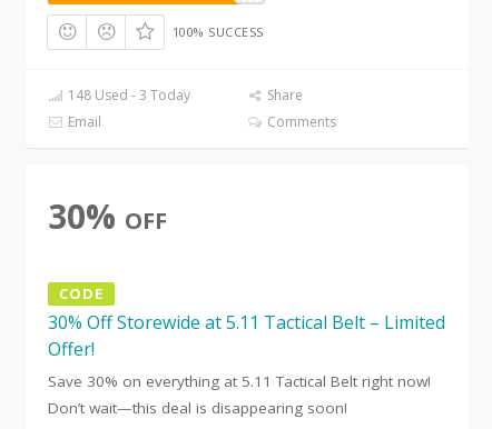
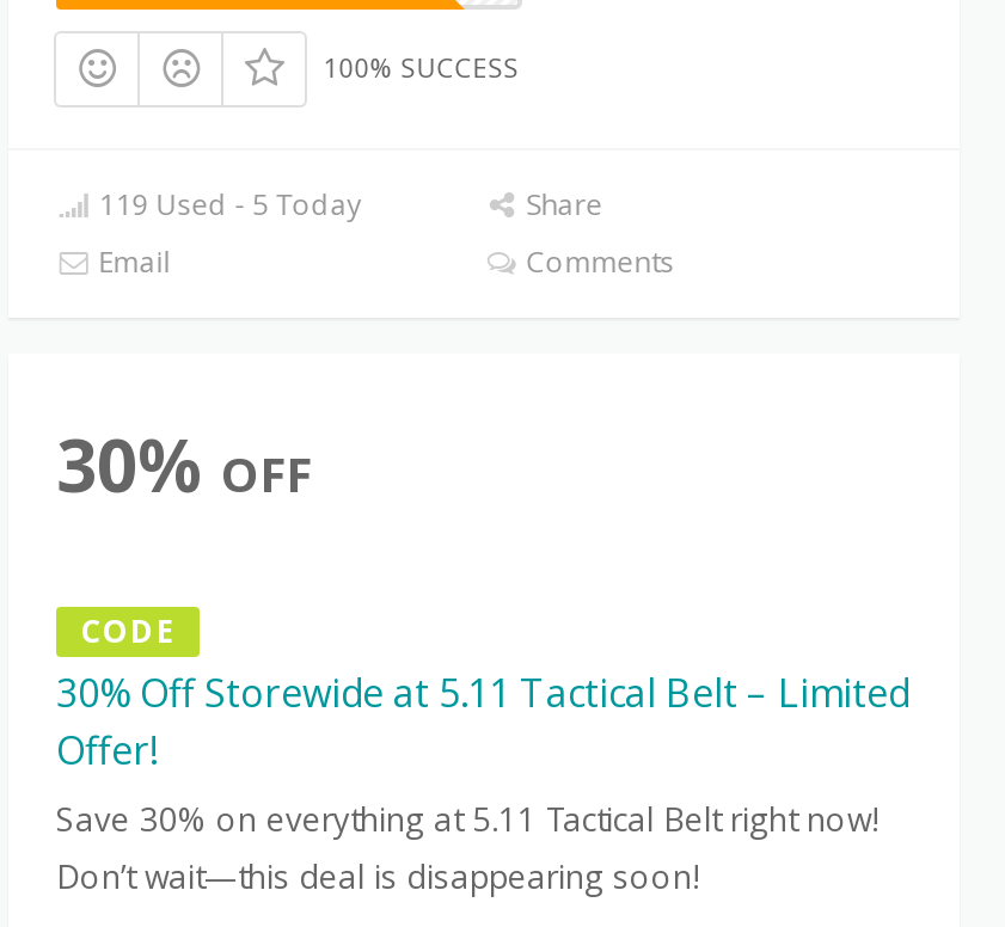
- 148 Used - 3 Today
+ 119 Used - 5 Today
